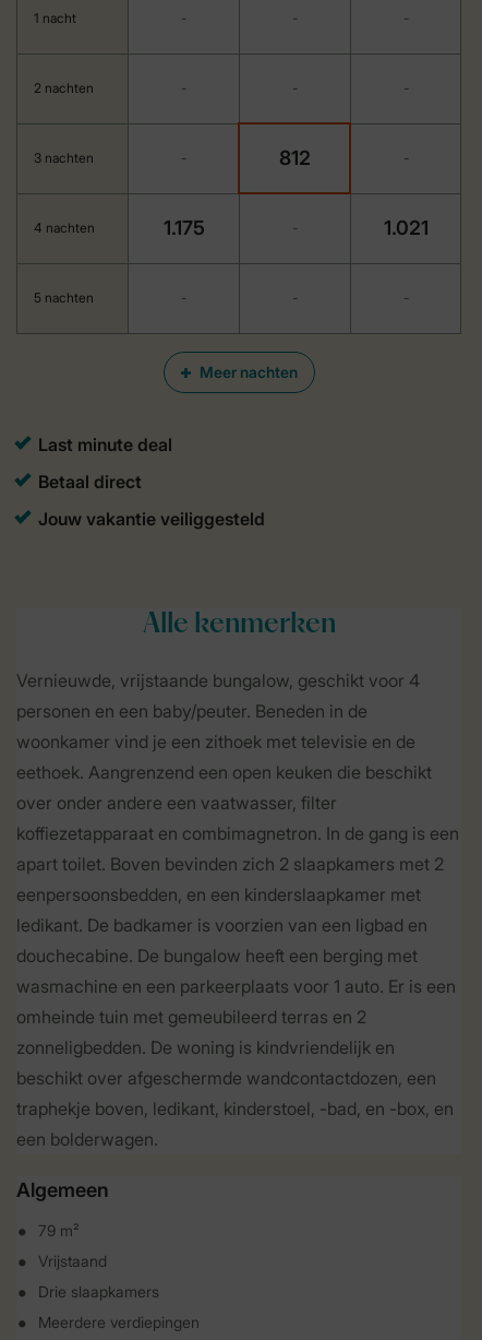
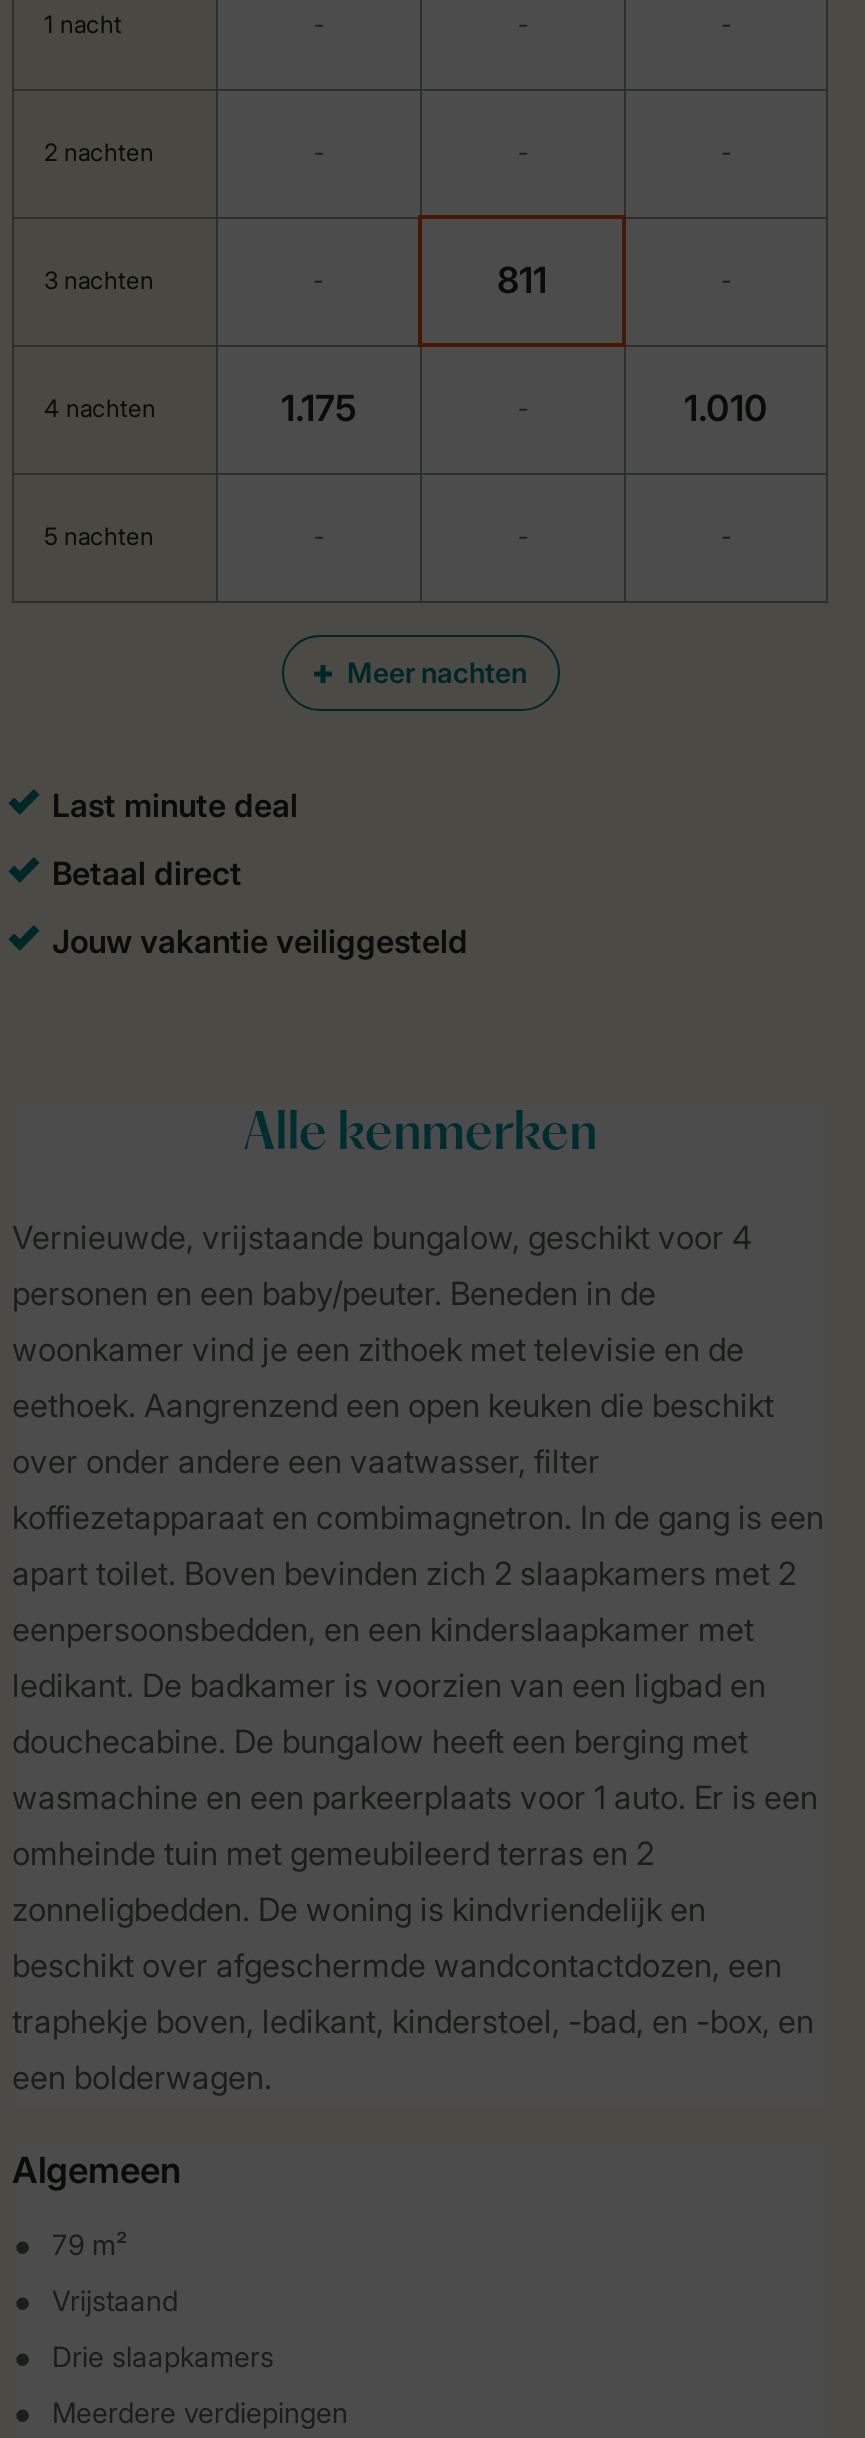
- 812
+ 811

- 1.021
+ 1.010
